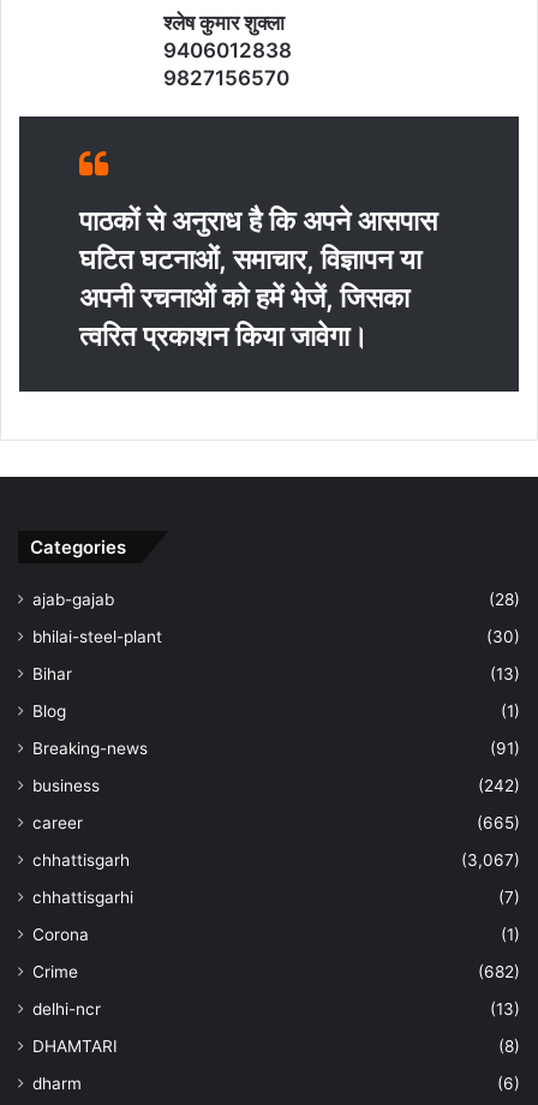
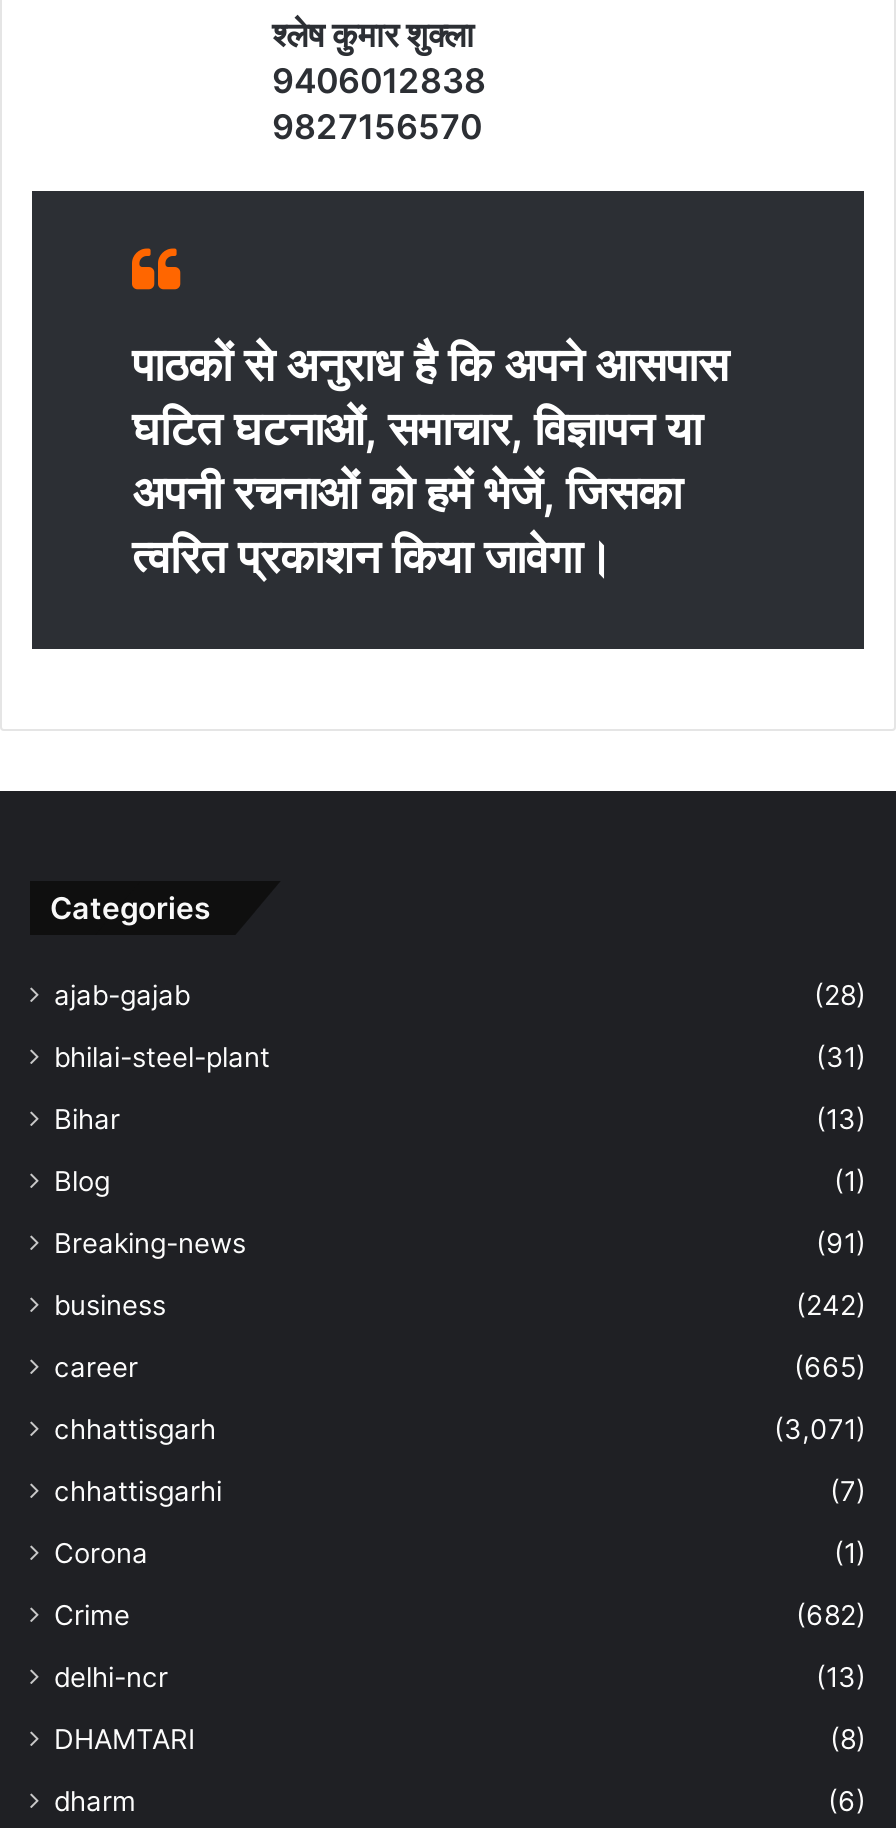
- (30)
+ (31)

- (3,067)
+ (3,071)
